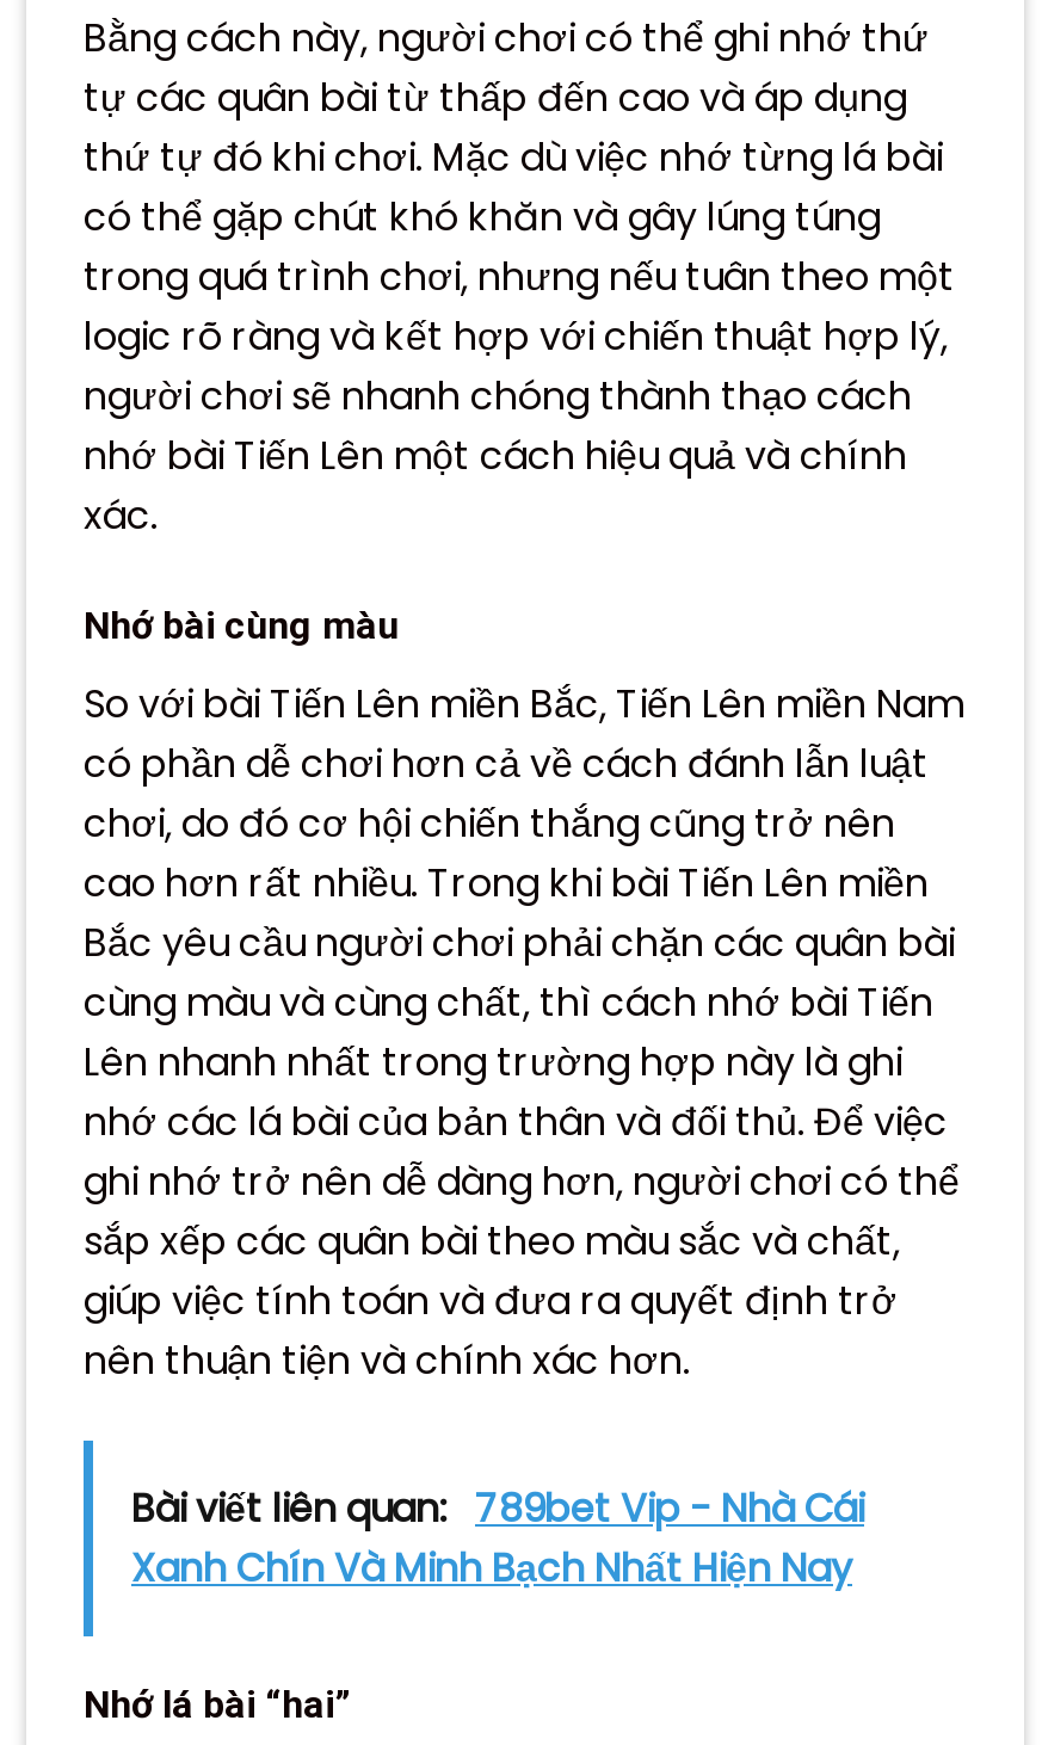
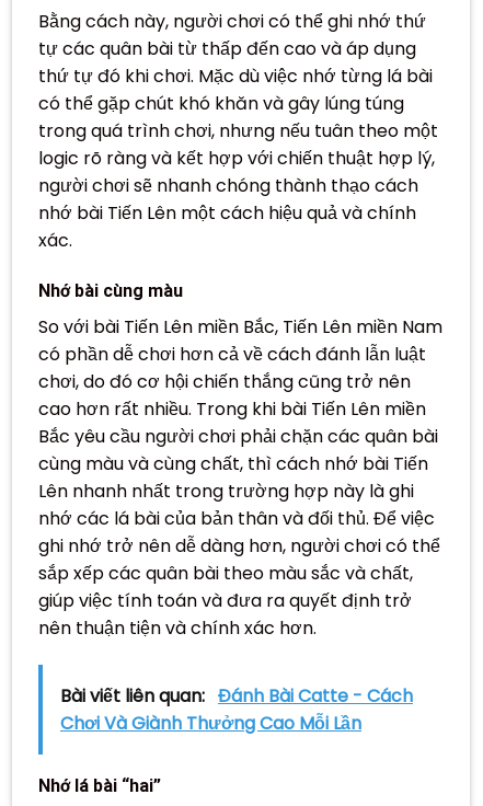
- Bài viết liên quan: 789bet Vip - Nhà Cái
- Xanh Chín Và Minh Bạch Nhất Hiện Nay
+ Bài viết liên quan: Đánh Bài Catte - Cách
+ Chơi Và Giành Thưởng Cao Mỗi Lần
